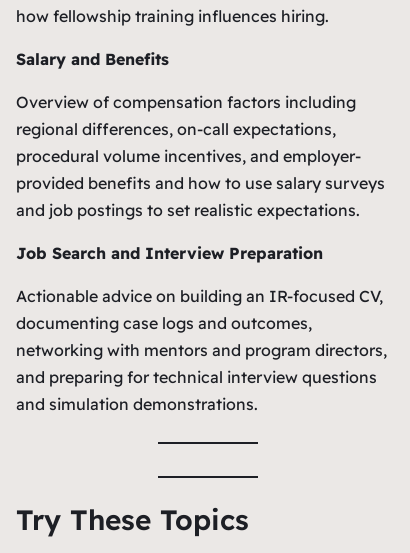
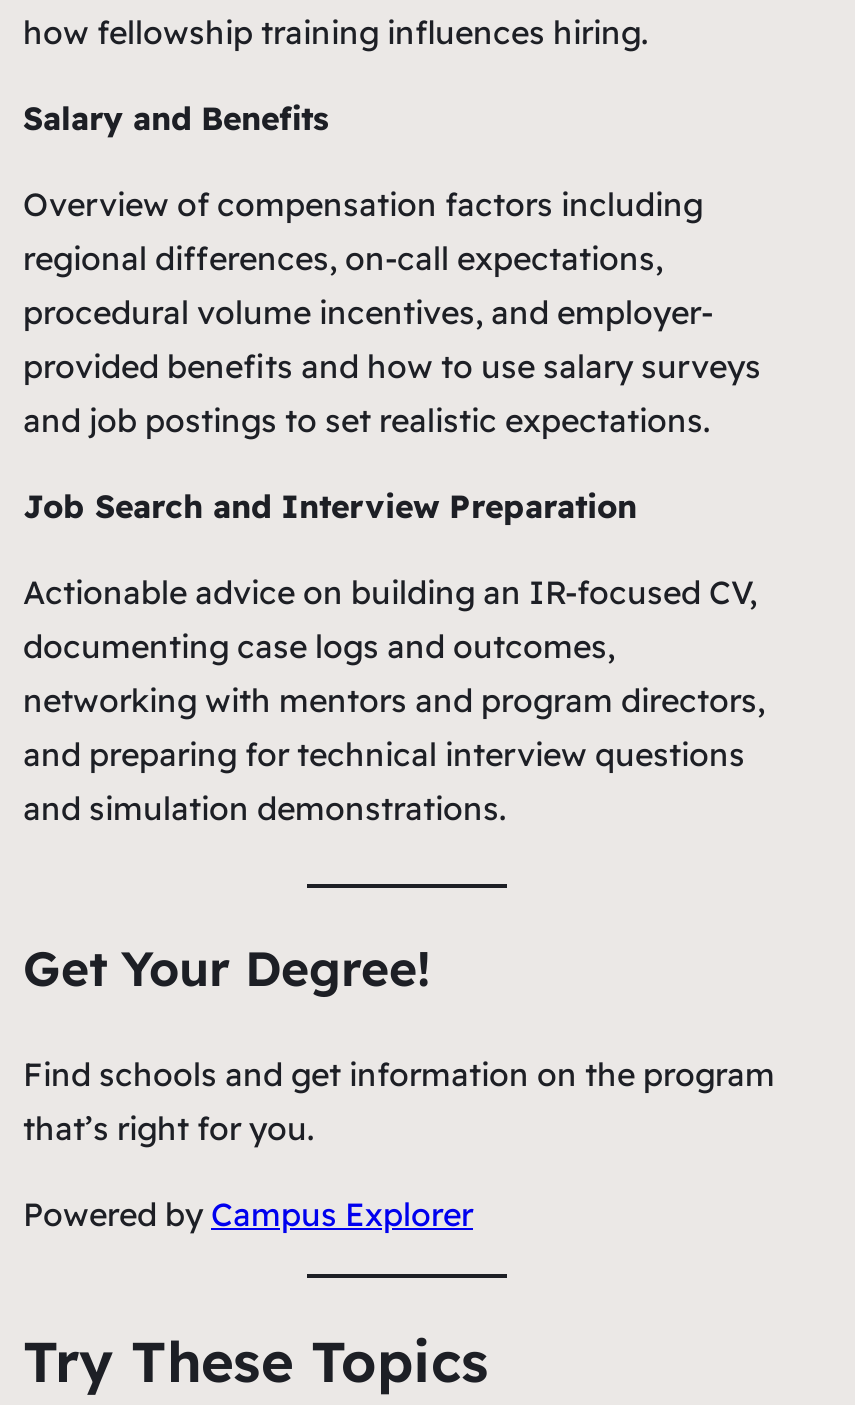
+ Get Your Degree!
+ Find schools and get information on the program
+ that’s right for you.
+ Powered by Campus Explorer
